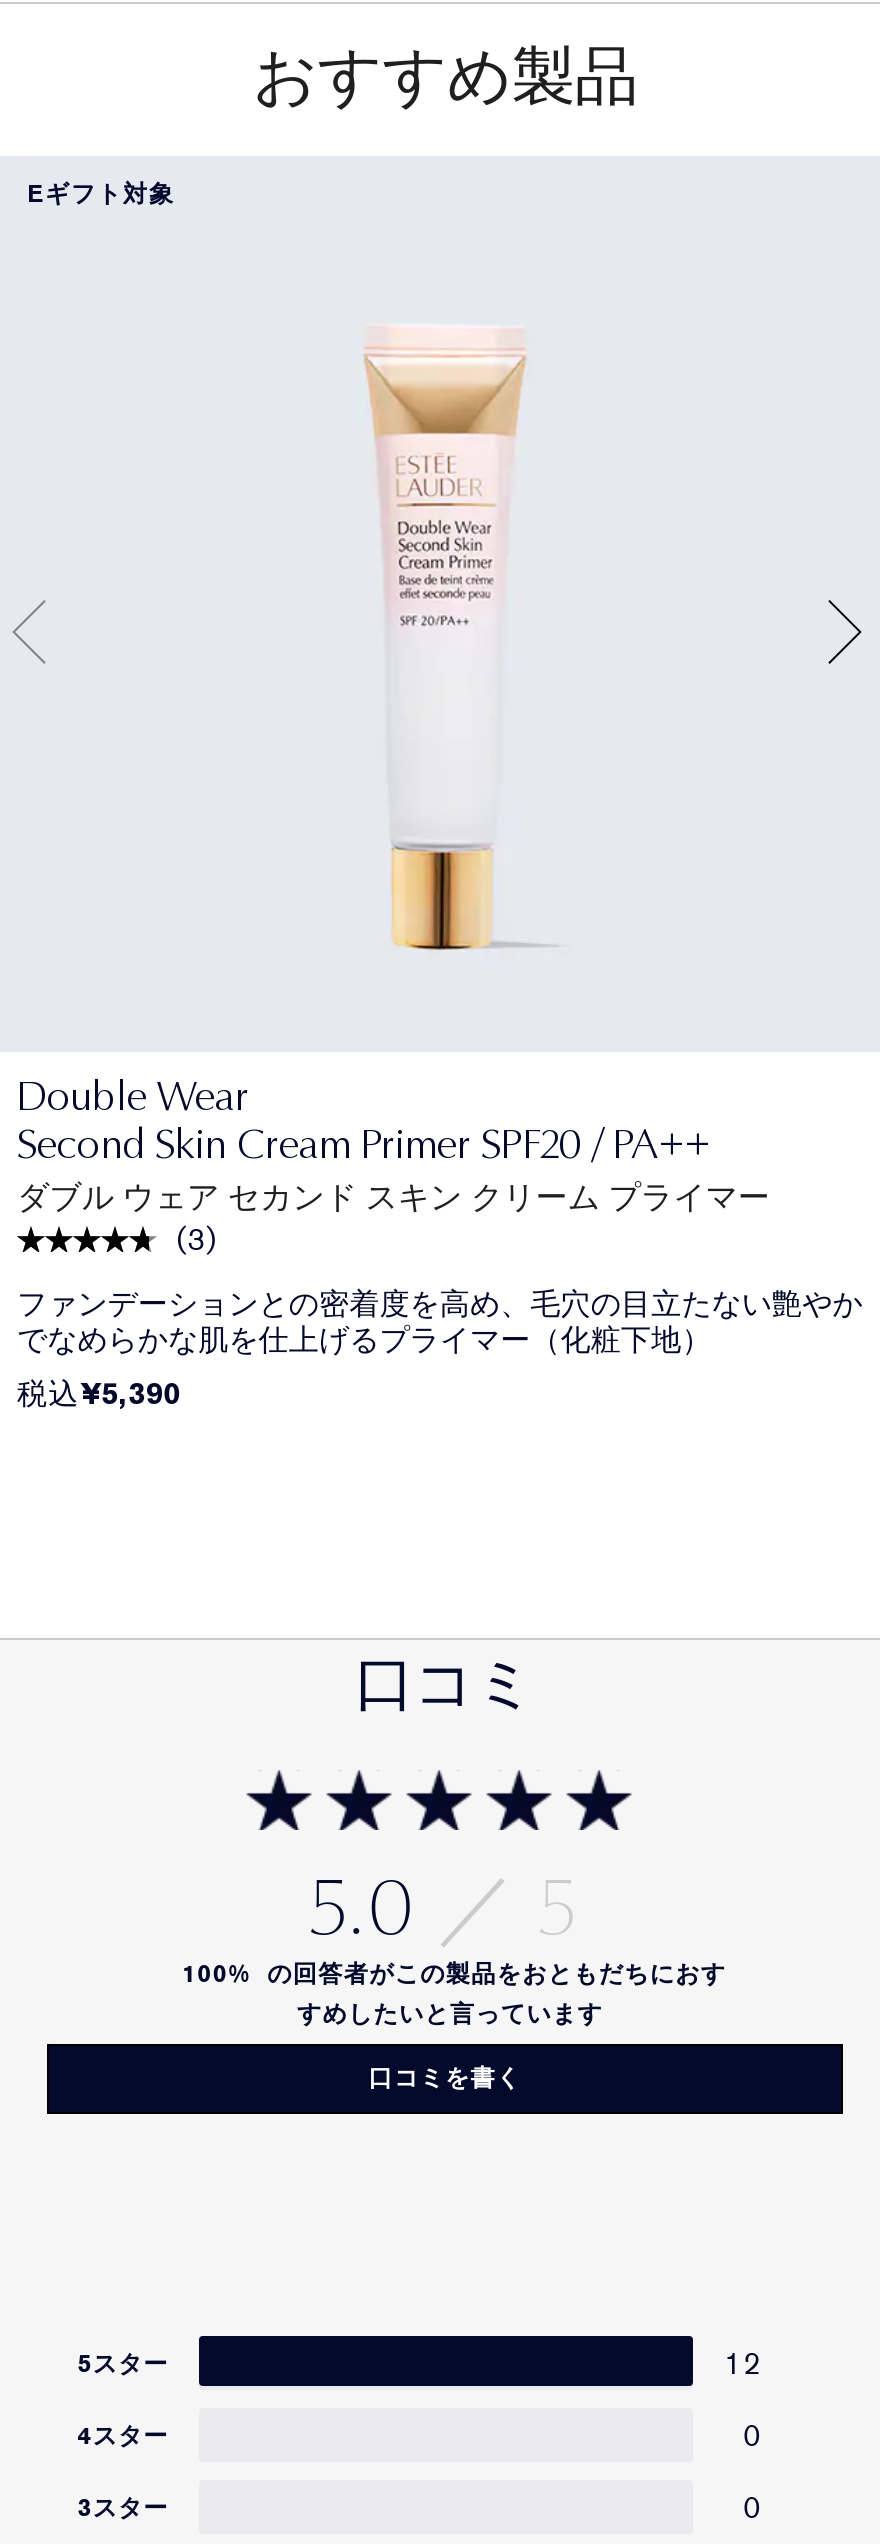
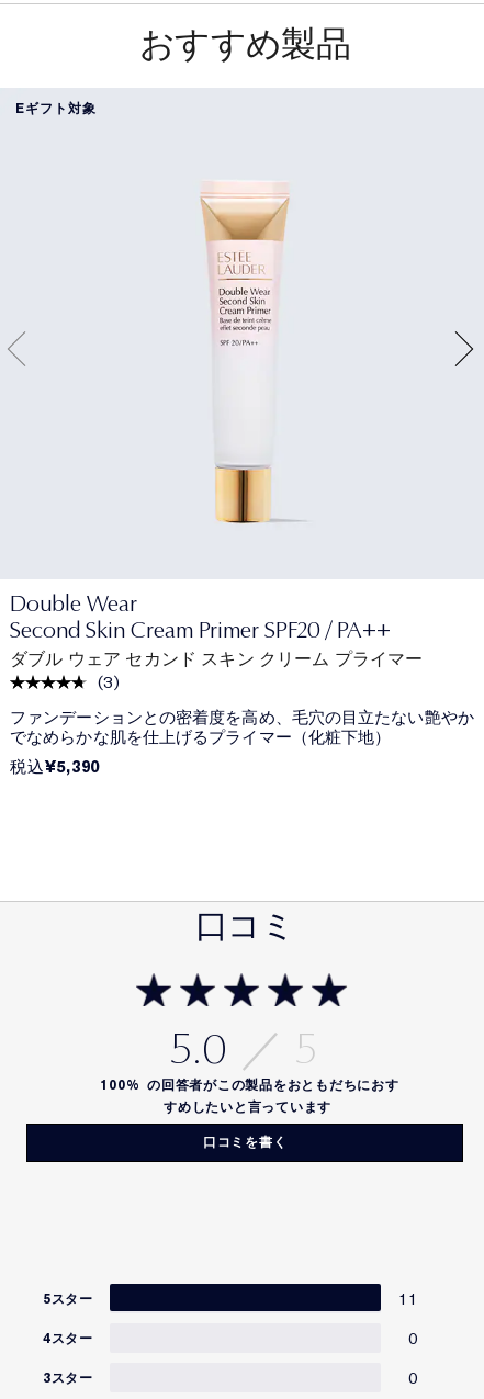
- 12
+ 11
